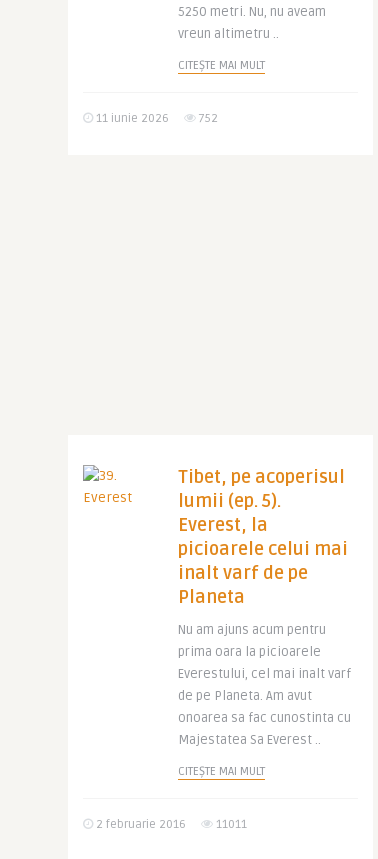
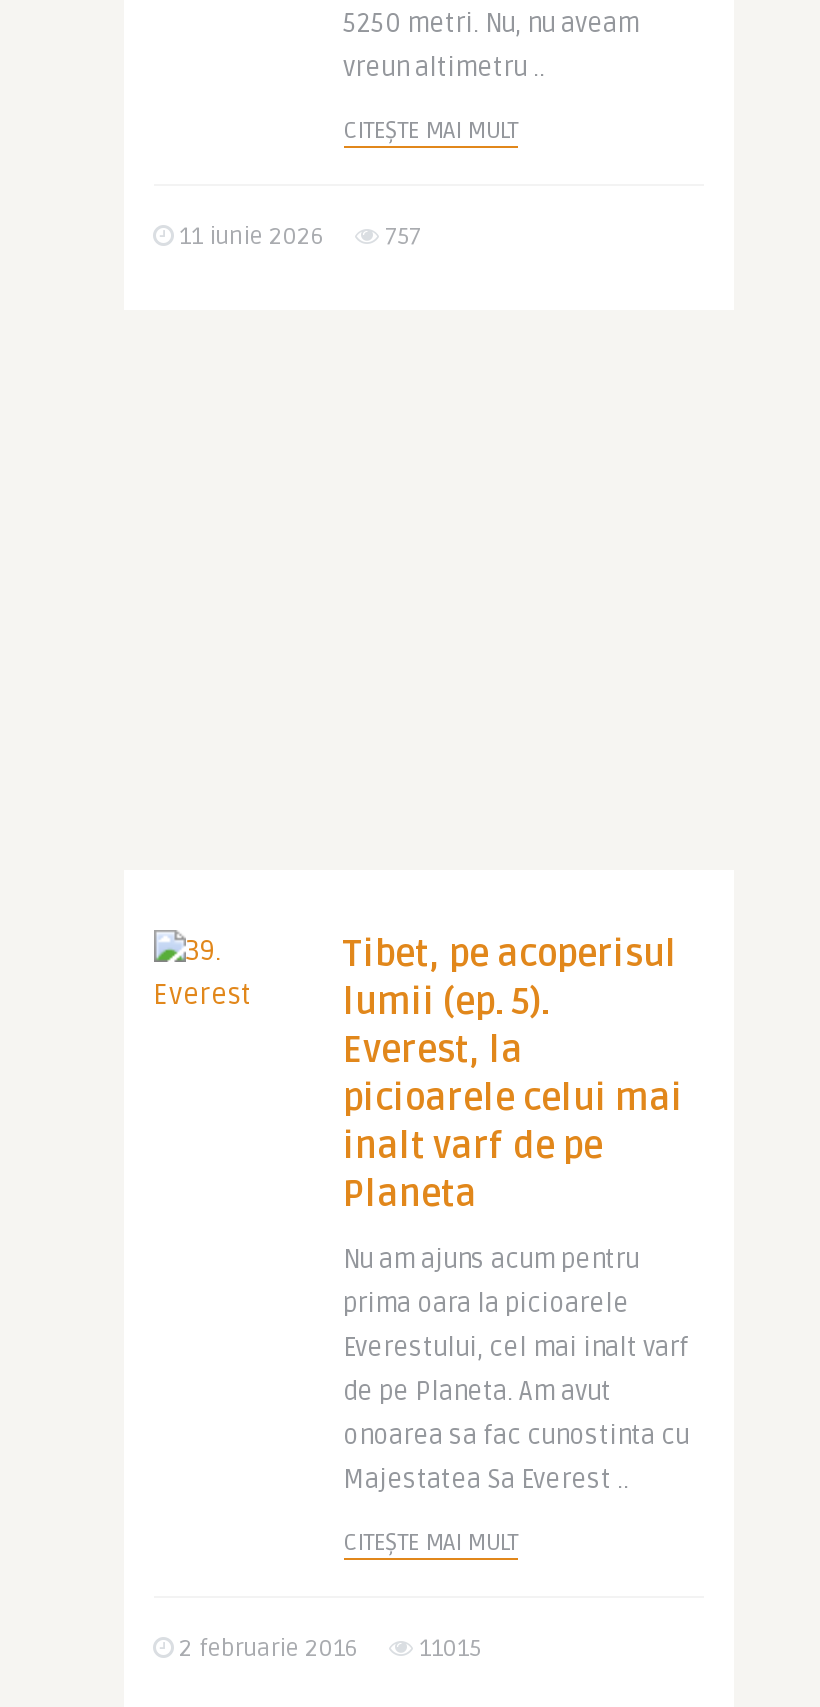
- 11 iunie 2026 752
+ 11 iunie 2026 757

- 2 februarie 2016 11011
+ 2 februarie 2016 11015
